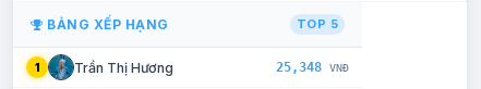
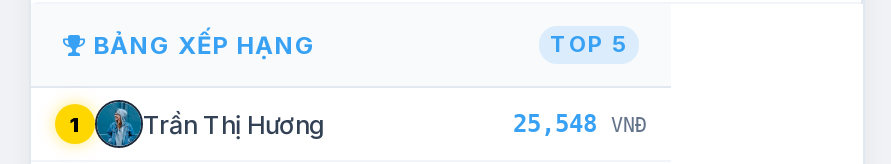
- 25,348 VNĐ
+ 25,548 VNĐ
